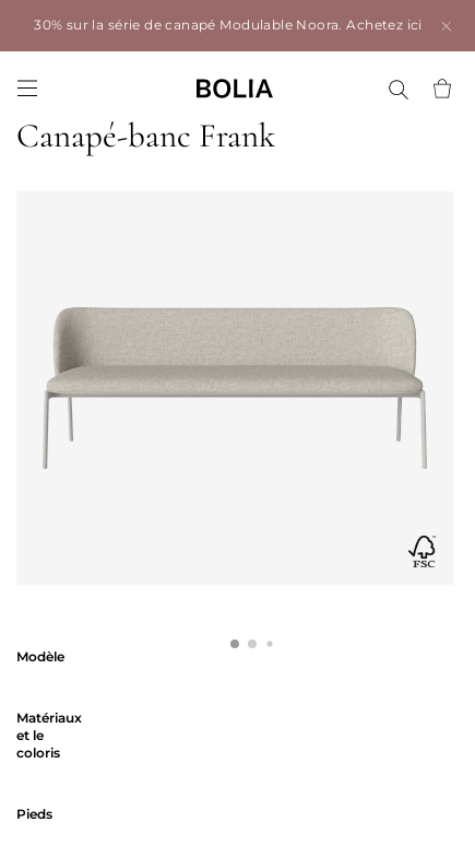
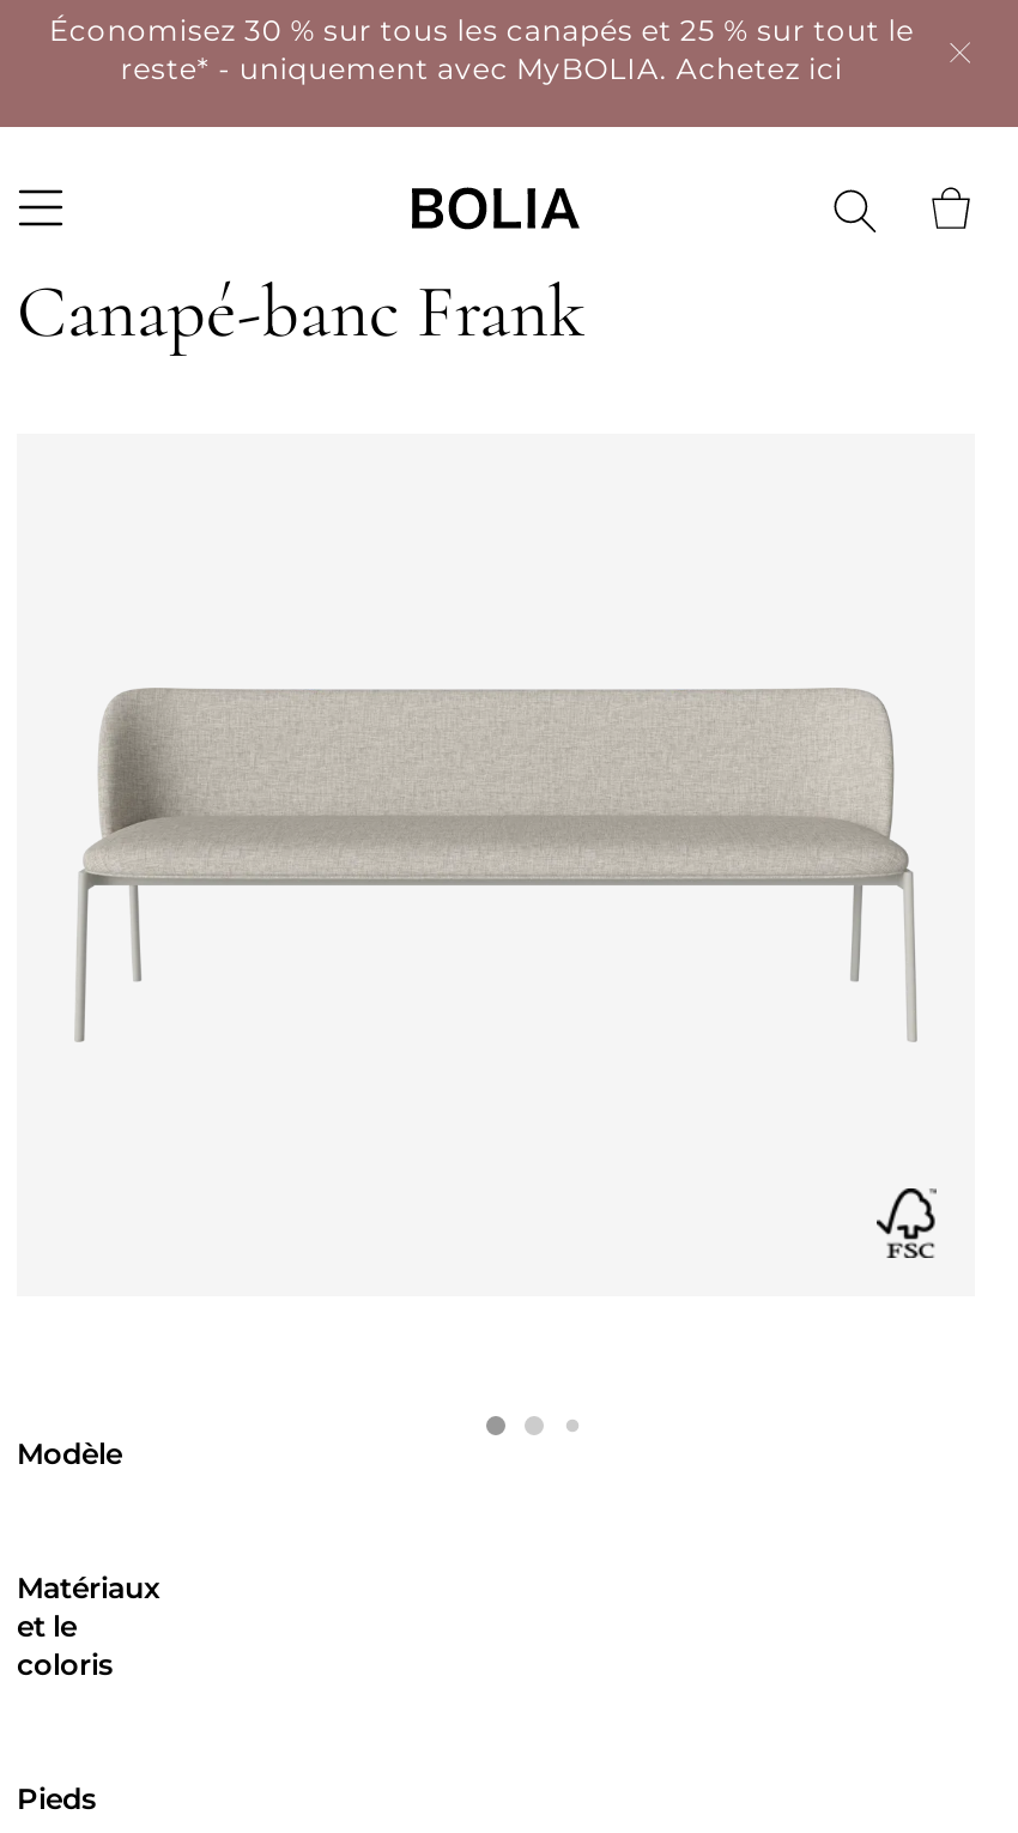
- 30% sur la série de canapé Modulable Noora. Achetez ici
+ Économisez 30 % sur tous les canapés et 25 % sur tout le
+ reste* - uniquement avec MyBOLIA. Achetez ici
